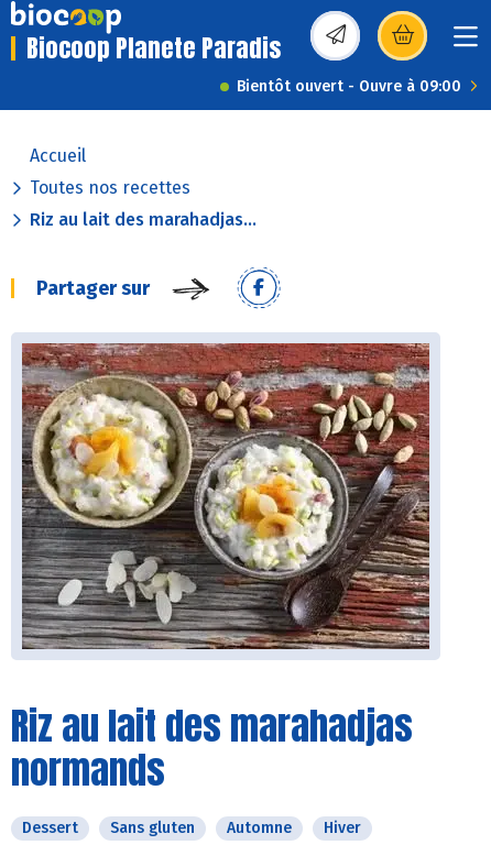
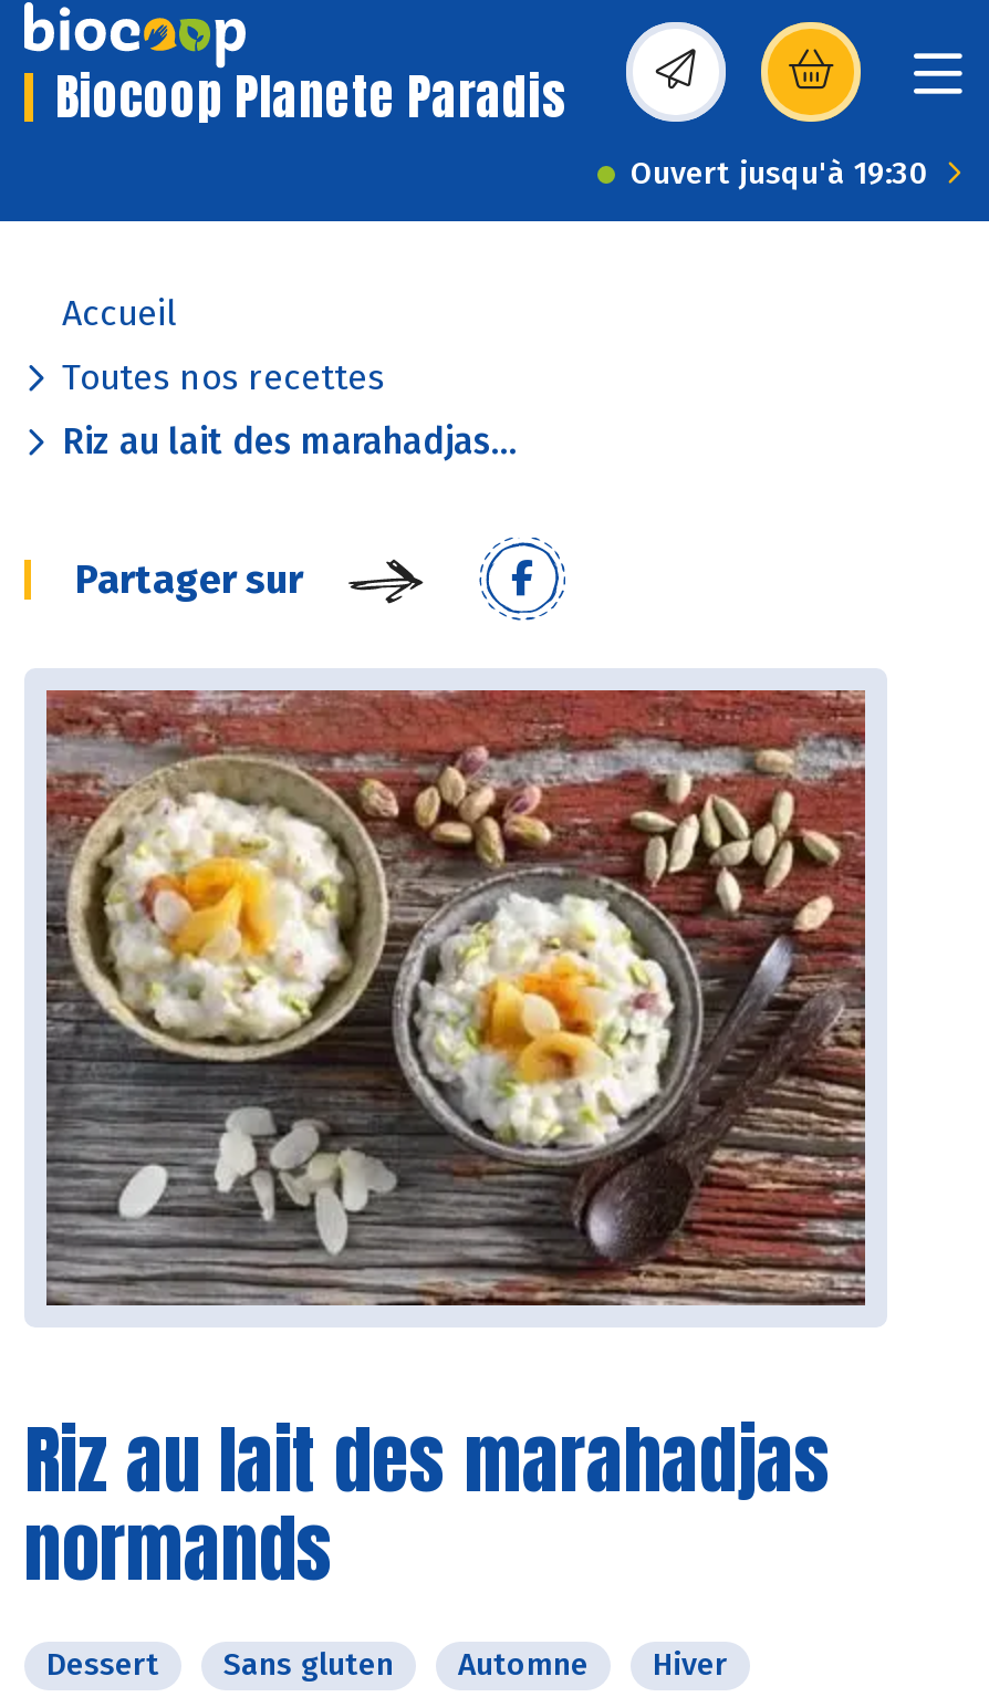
- Bientôt ouvert - Ouvre à 09:00
+ Ouvert jusqu'à 19:30
